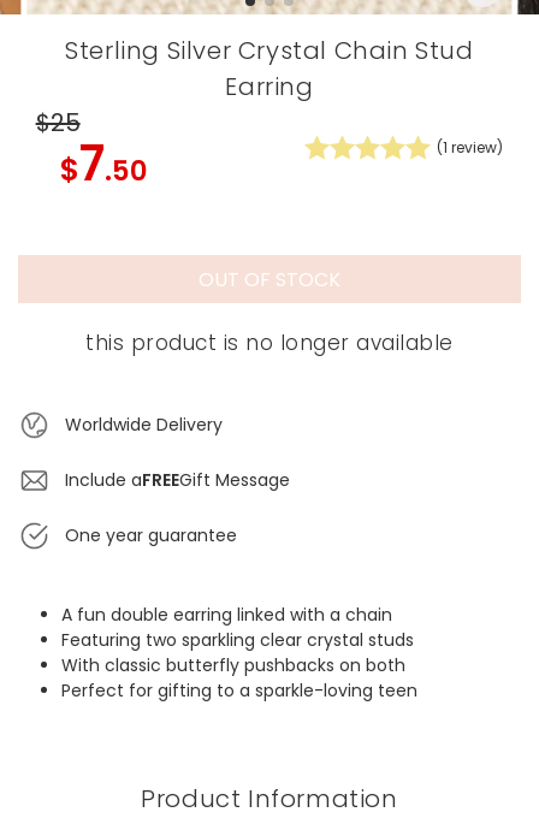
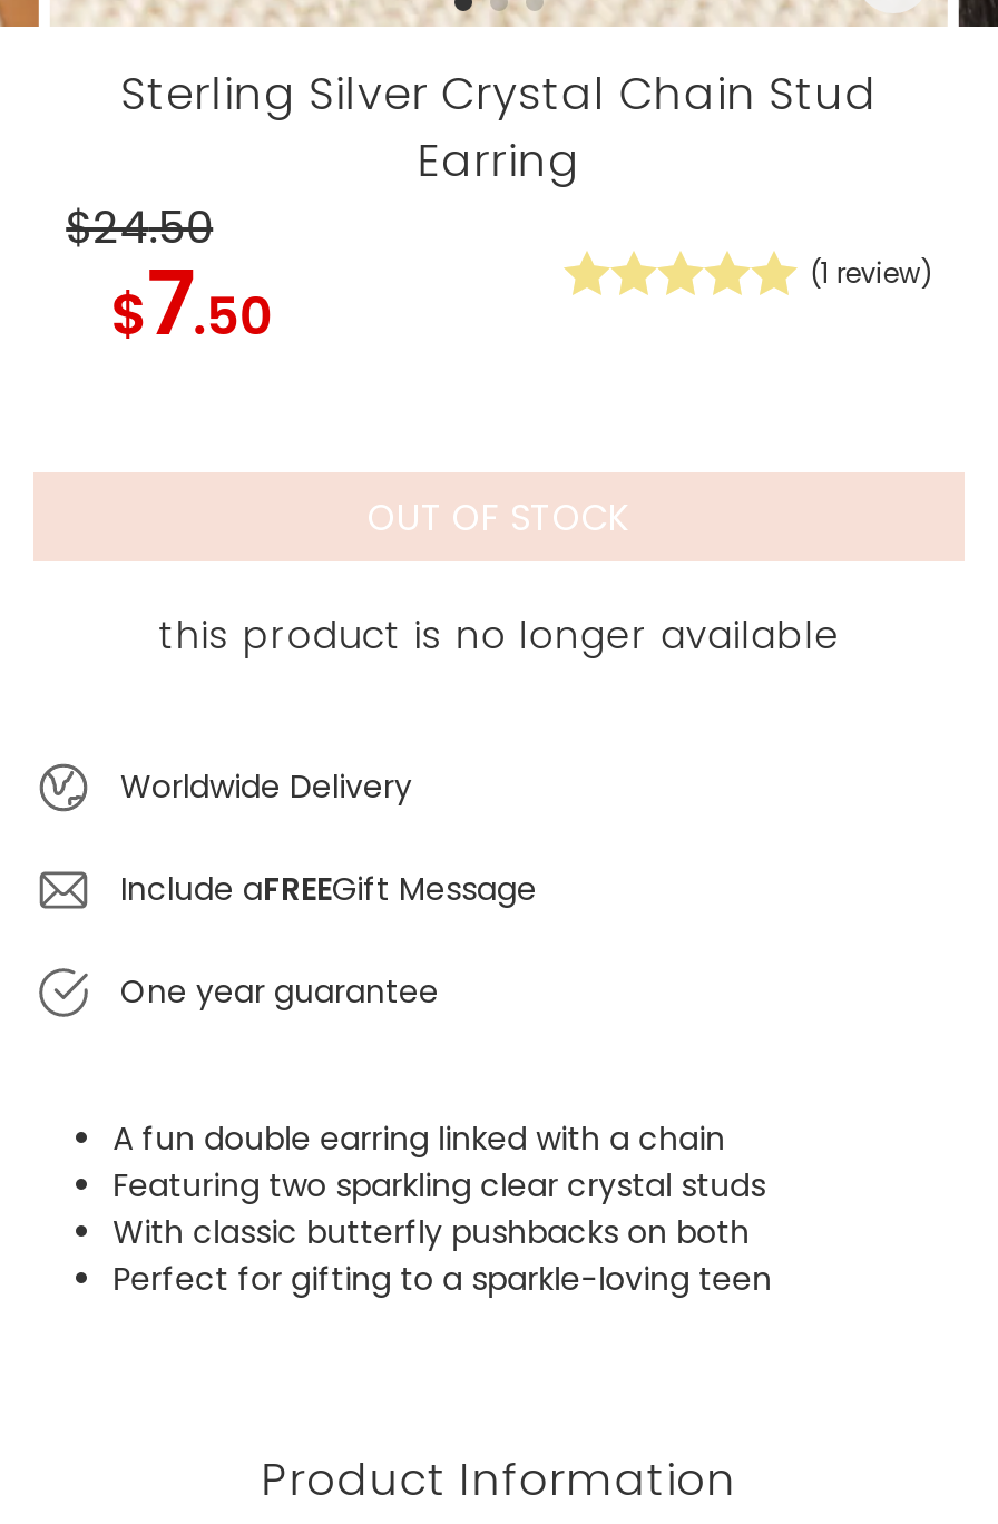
- $25
+ $24.50
